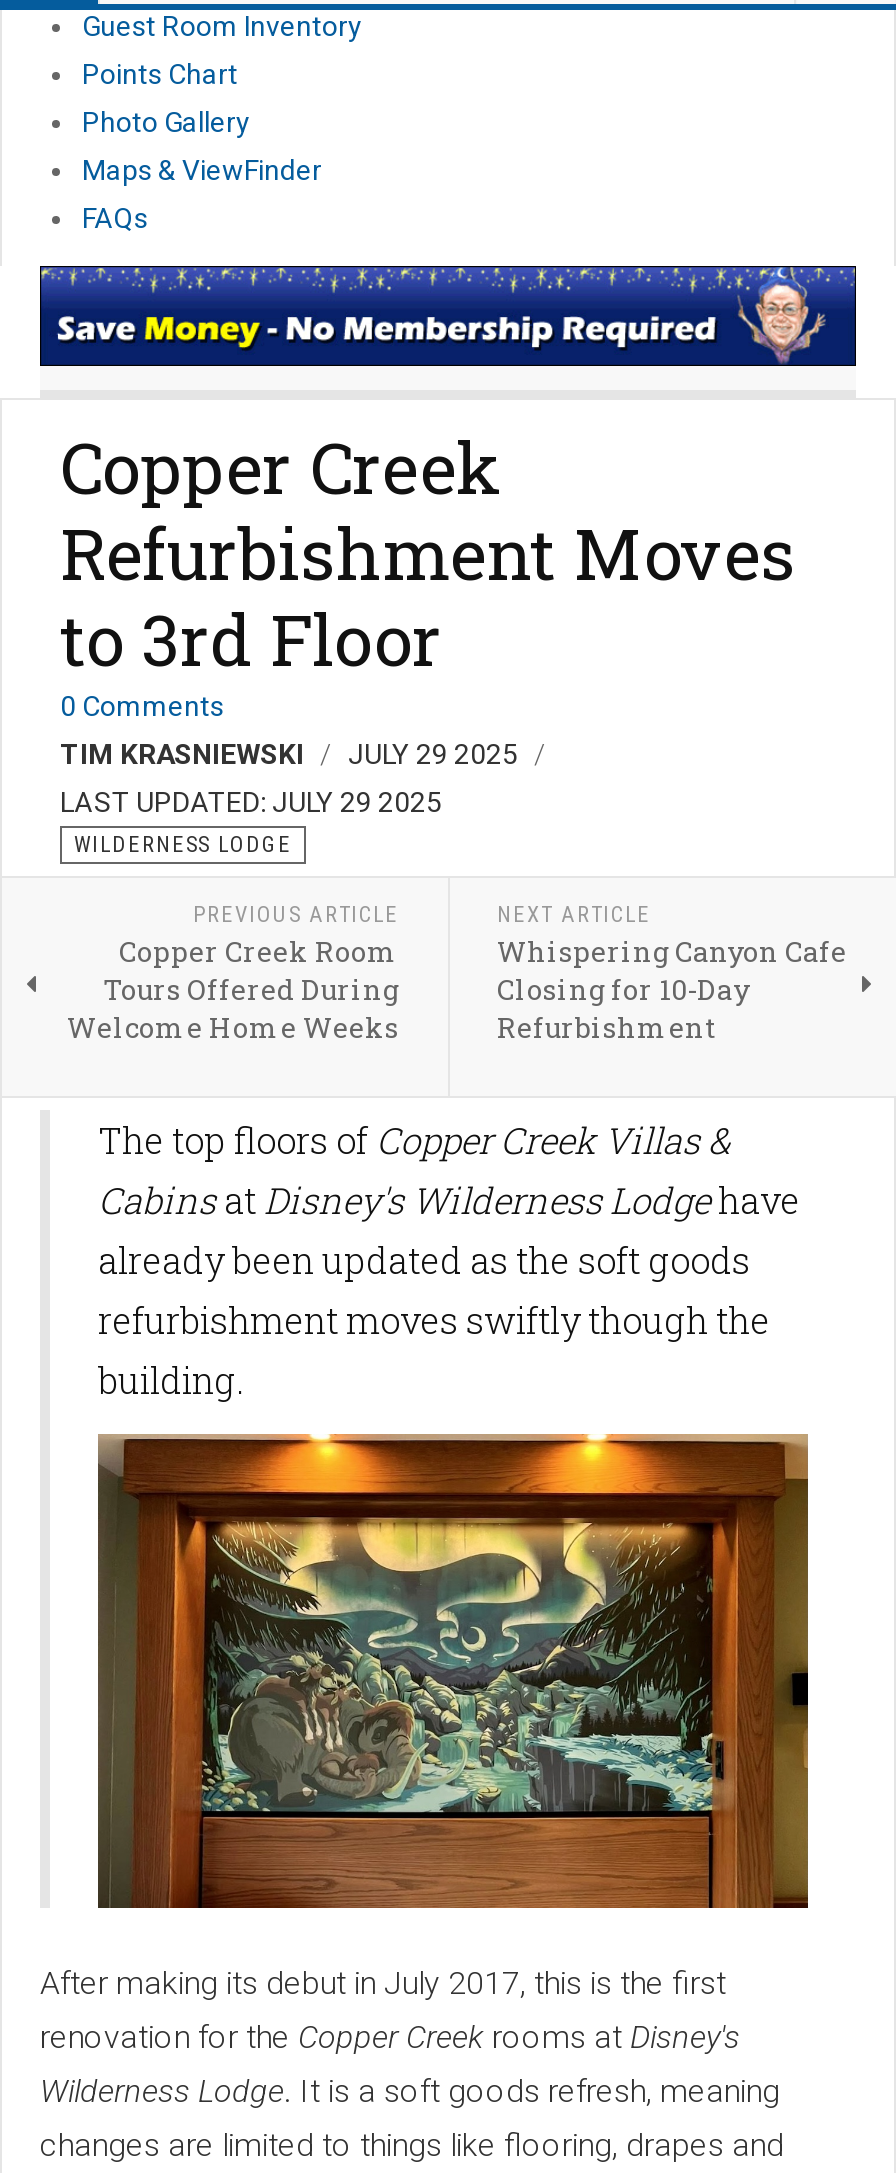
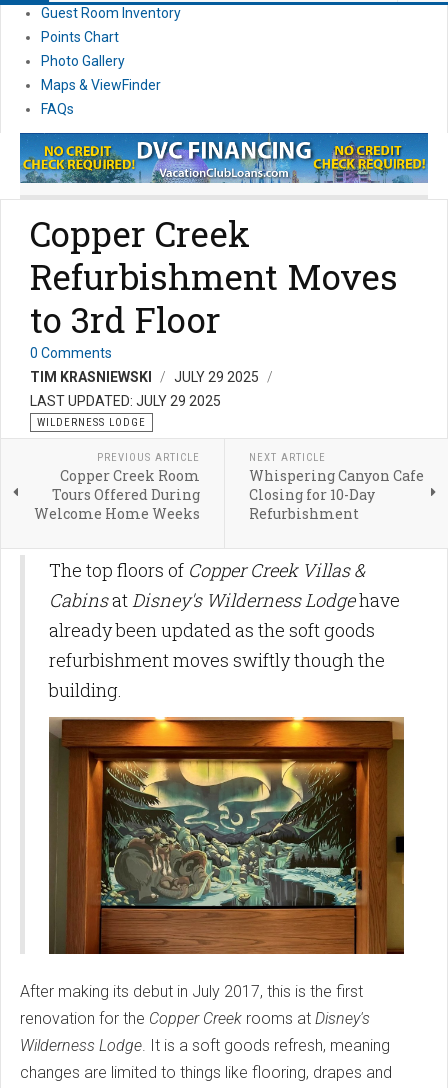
- [image]
+ [image]
